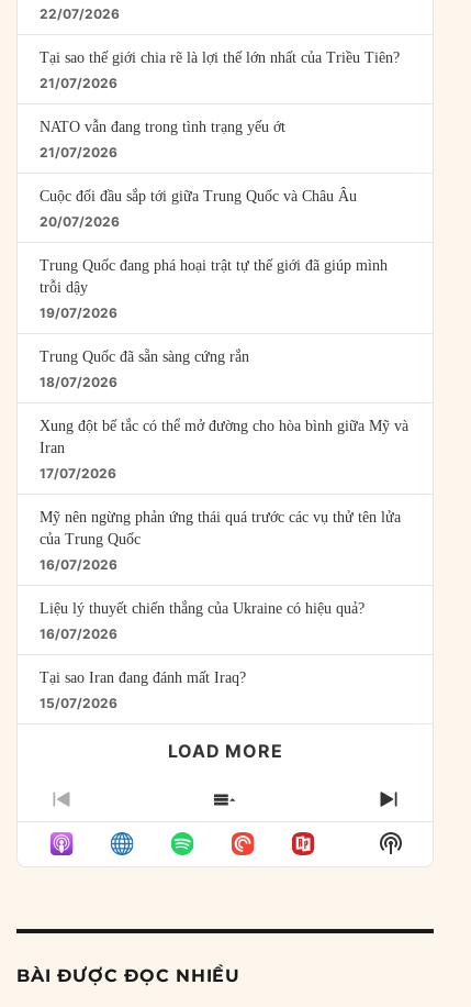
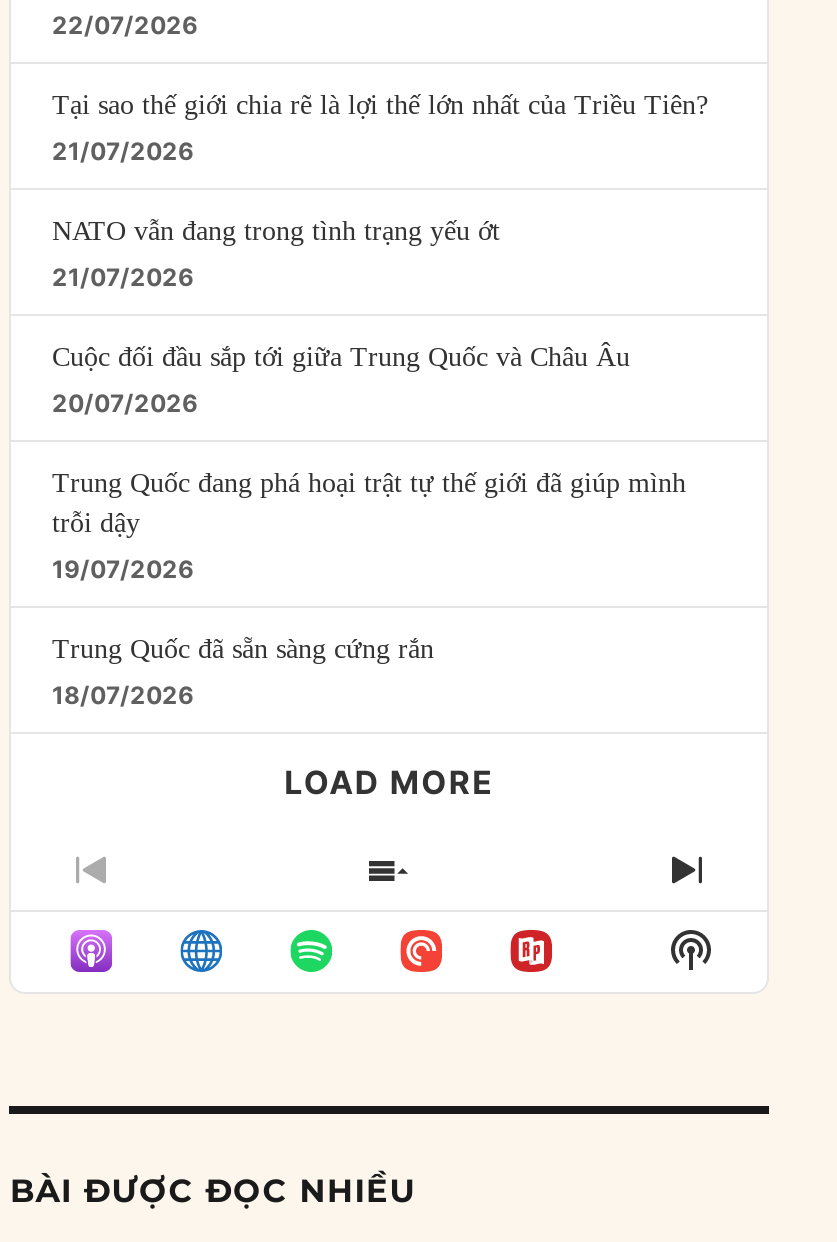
- Xung đột bế tắc có thể mở đường cho hòa bình giữa Mỹ và
- Iran
- 17/07/2026
- Mỹ nên ngừng phản ứng thái quá trước các vụ thử tên lửa
- của Trung Quốc
- 16/07/2026
- Liệu lý thuyết chiến thắng của Ukraine có hiệu quả?
- 16/07/2026
- Tại sao Iran đang đánh mất Iraq?
- 15/07/2026
